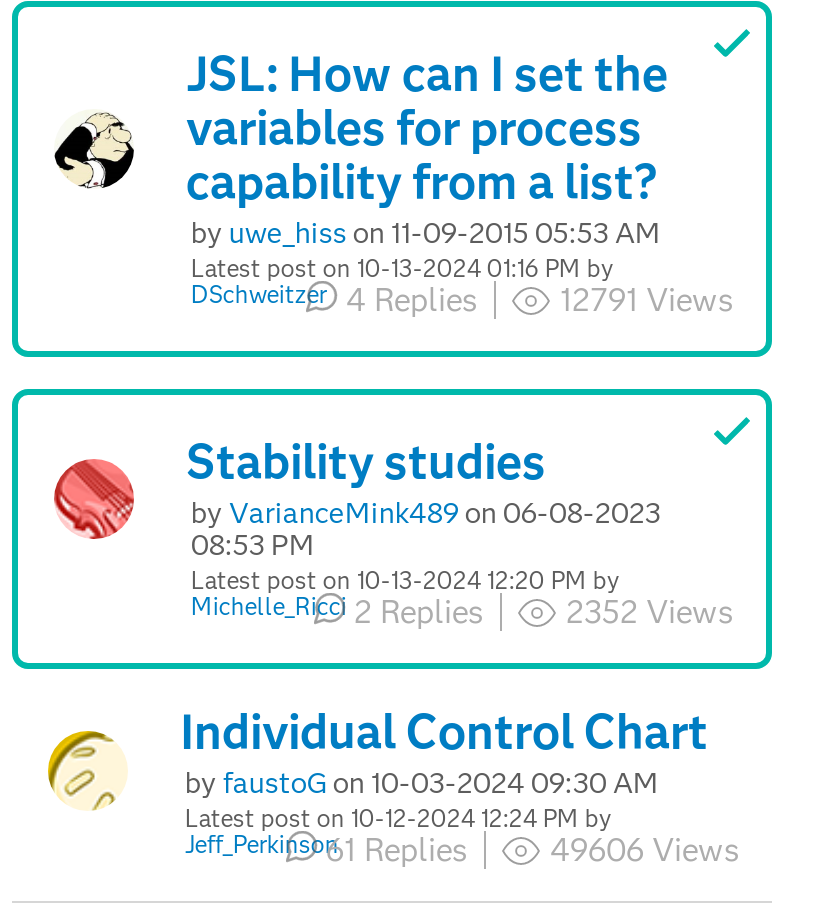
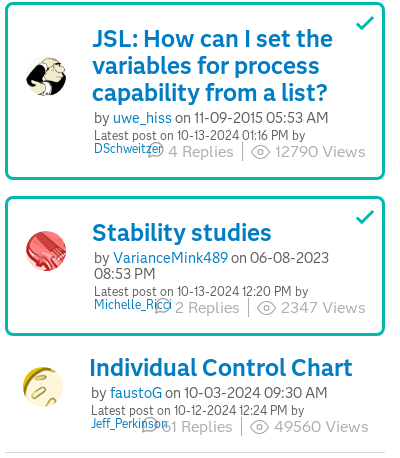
- DSchweitzer
- 4 Replies
- 12791 Views
+ DSchweitzer 4Replies
+ 12790 Views

- 2352 Views
+ 2347 Views

- 49606 Views
+ 49560 Views
